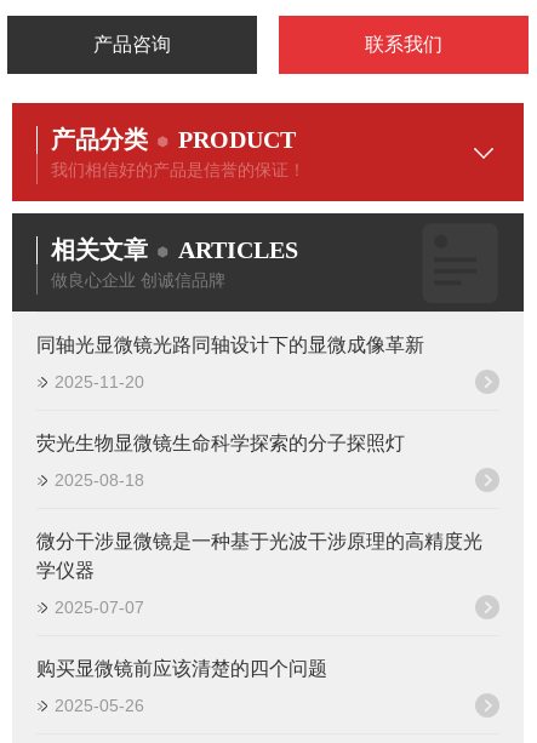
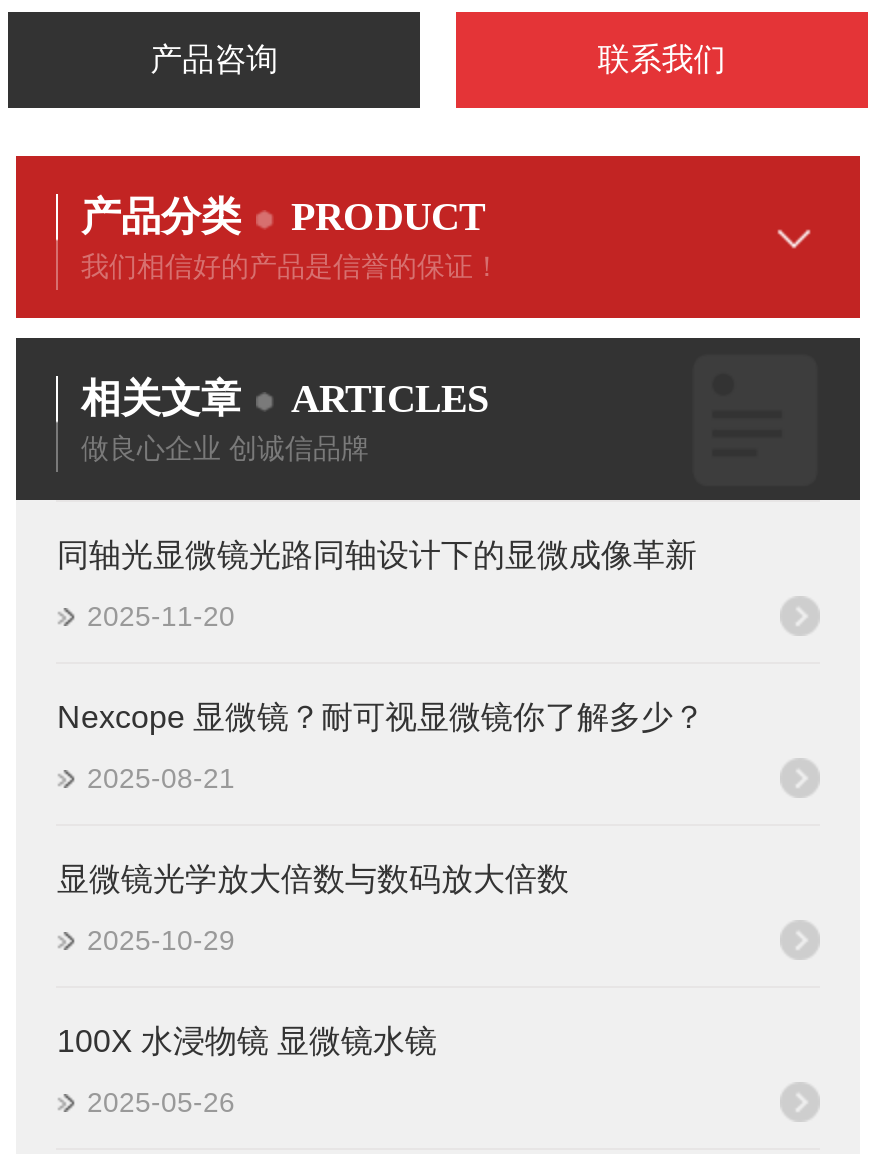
- 荧光生物显微镜生命科学探索的分子探照灯
+ Nexcope 显微镜？耐可视显微镜你了解多少？

- 2025-08-18
+ 2025-08-21

- 微分干涉显微镜是一种基于光波干涉原理的高精度光
- 学仪器
+ 显微镜光学放大倍数与数码放大倍数

- 2025-07-07
+ 2025-10-29

- 购买显微镜前应该清楚的四个问题
+ 100X 水浸物镜 显微镜水镜
